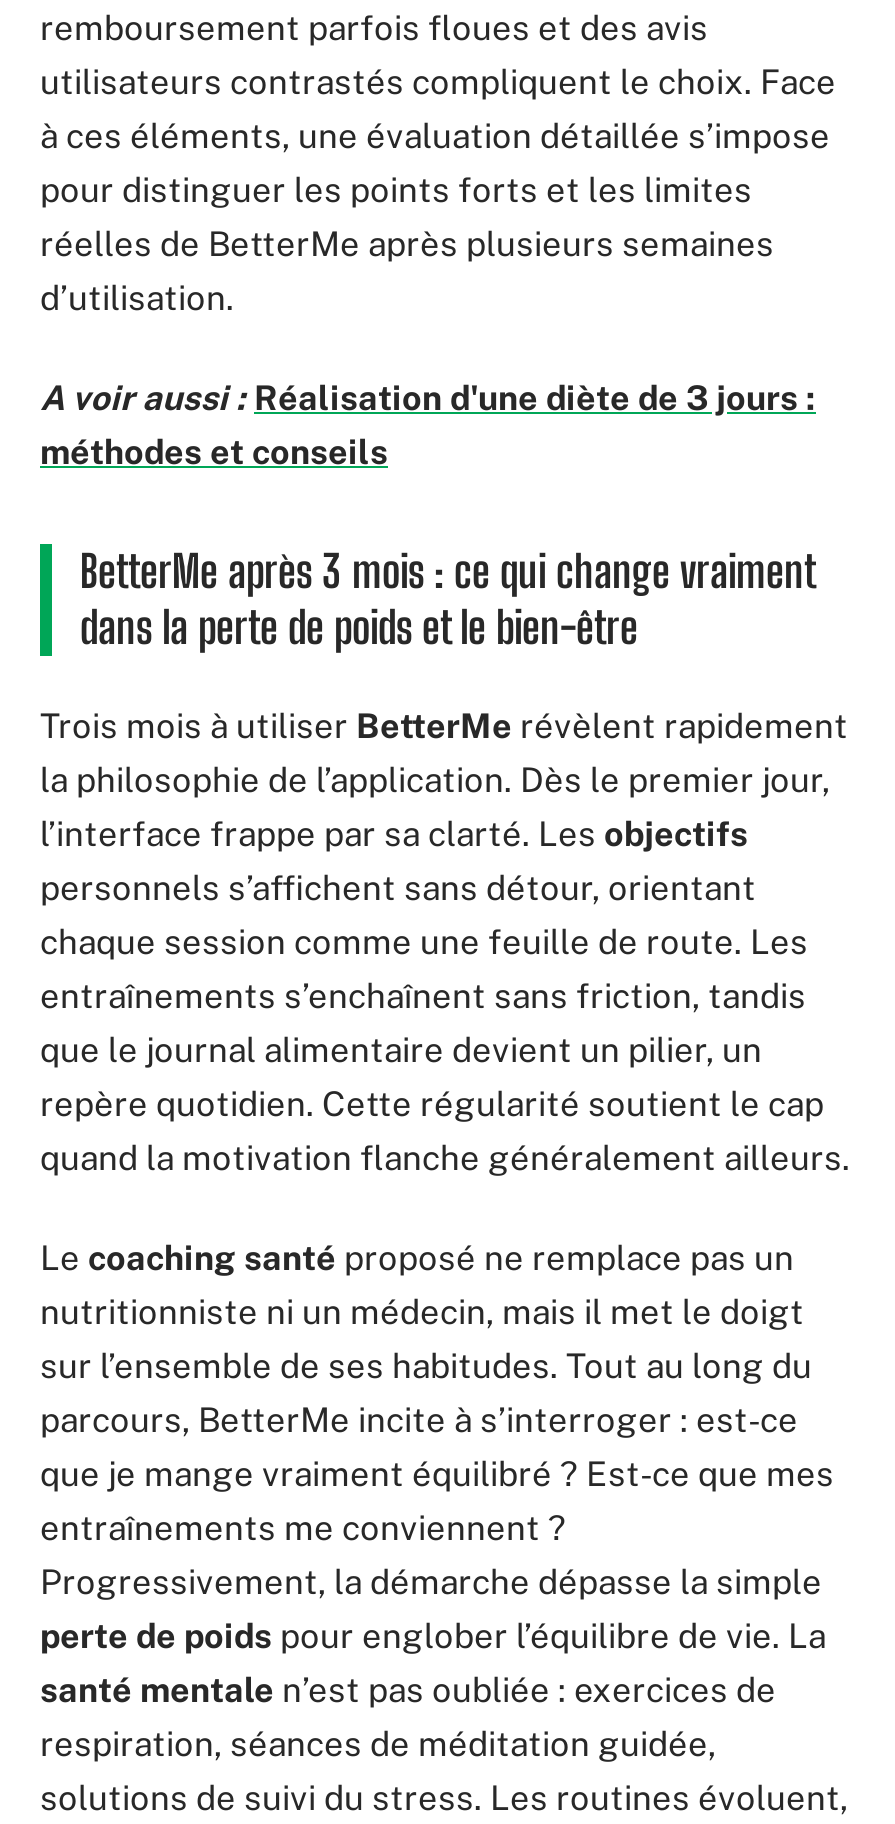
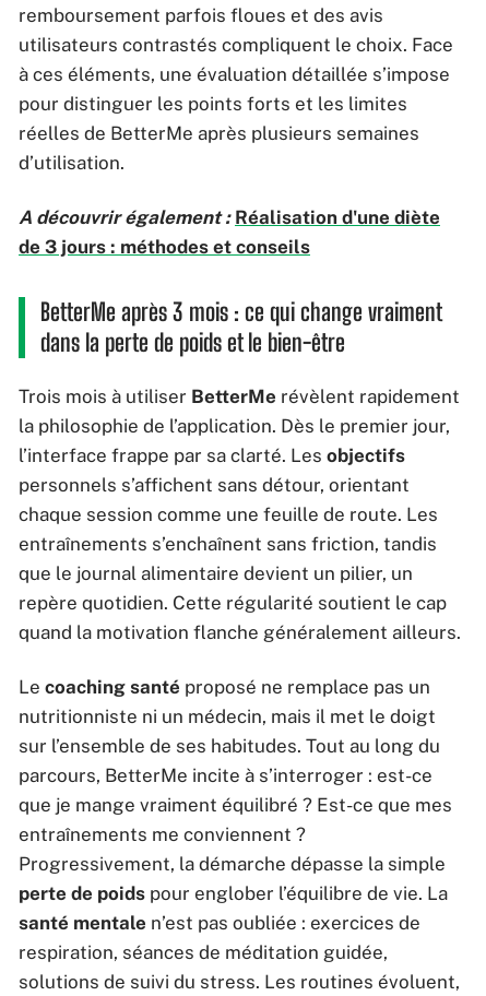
- A voir aussi : Réalisation d'une diète de 3 jours :
- méthodes et conseils
+ A découvrir également : Réalisation d'une diète
+ de 3 jours : méthodes et conseils
